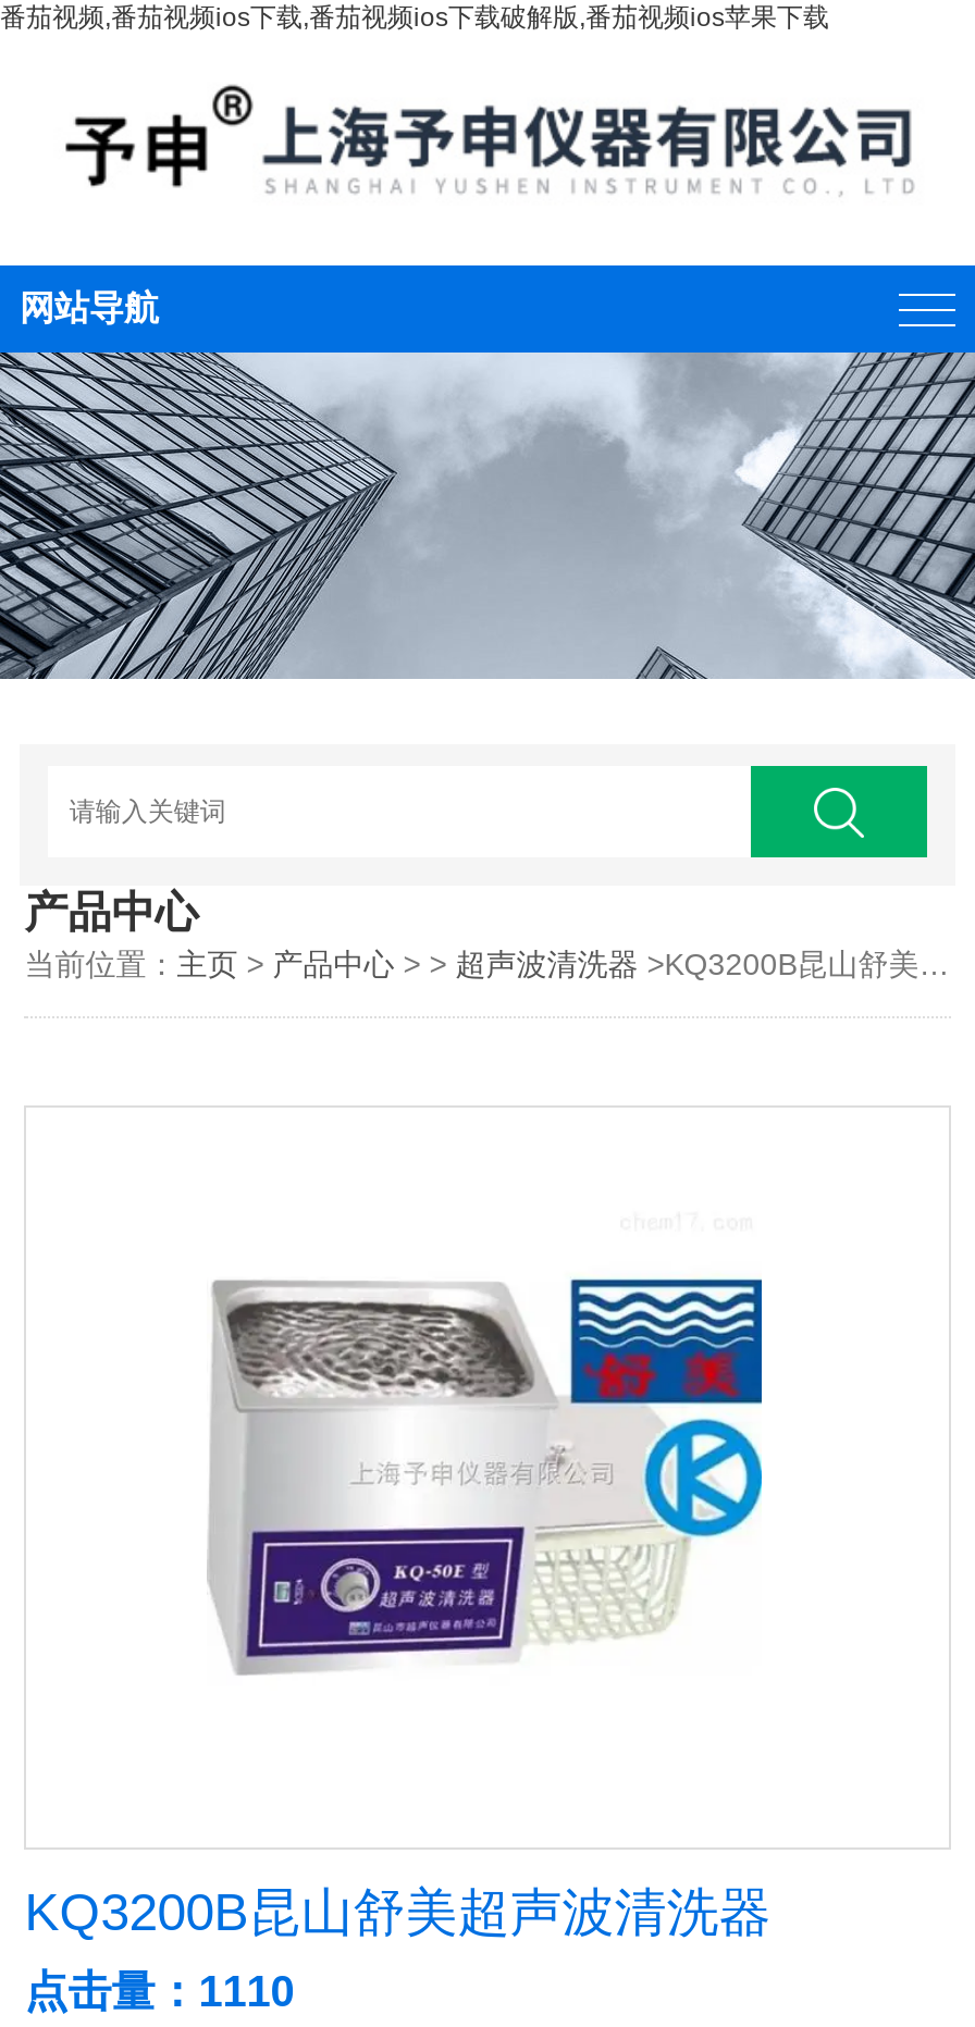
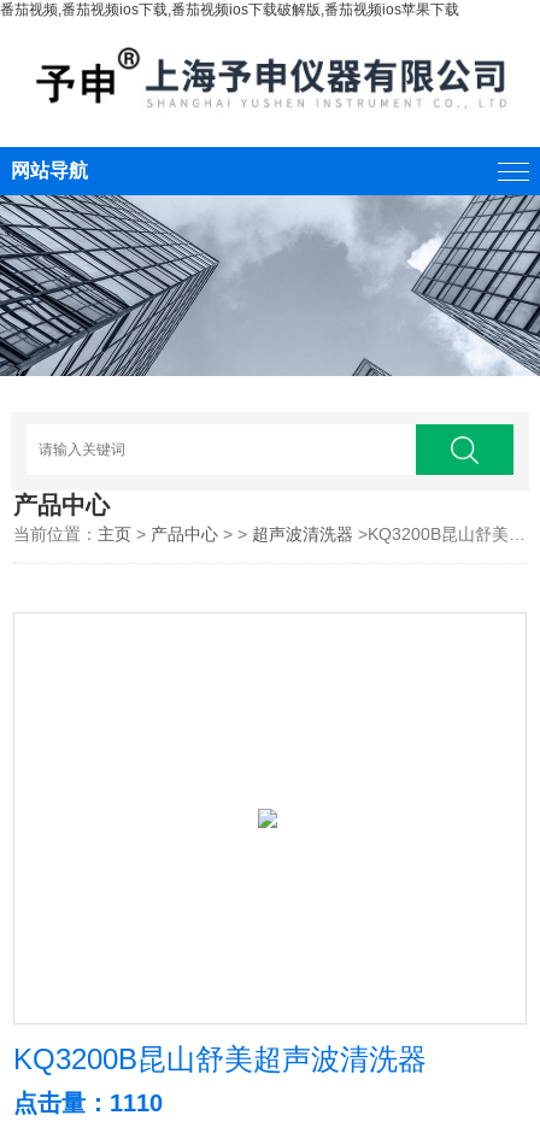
- [image]
